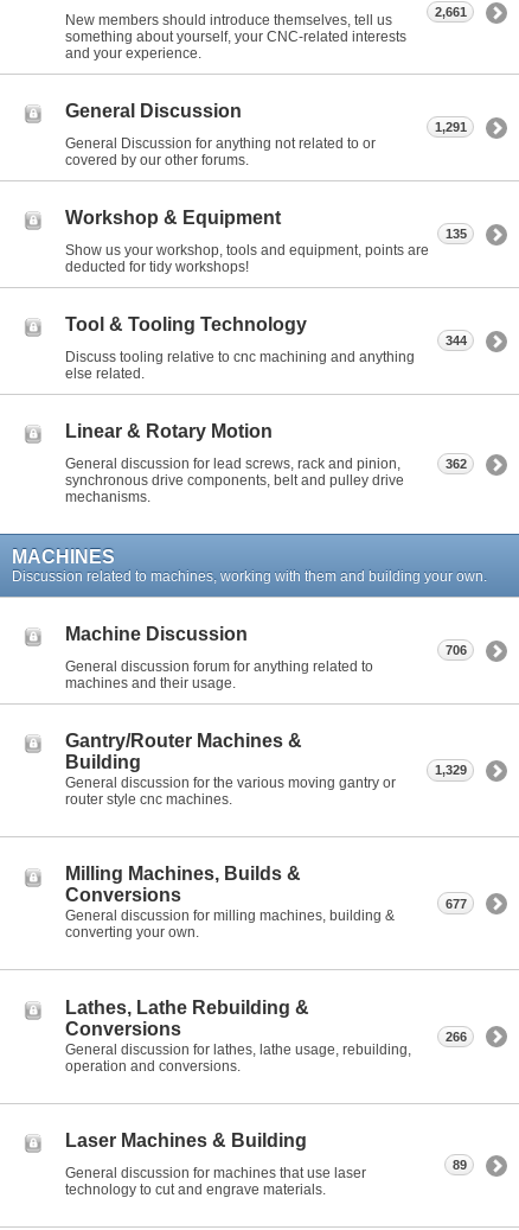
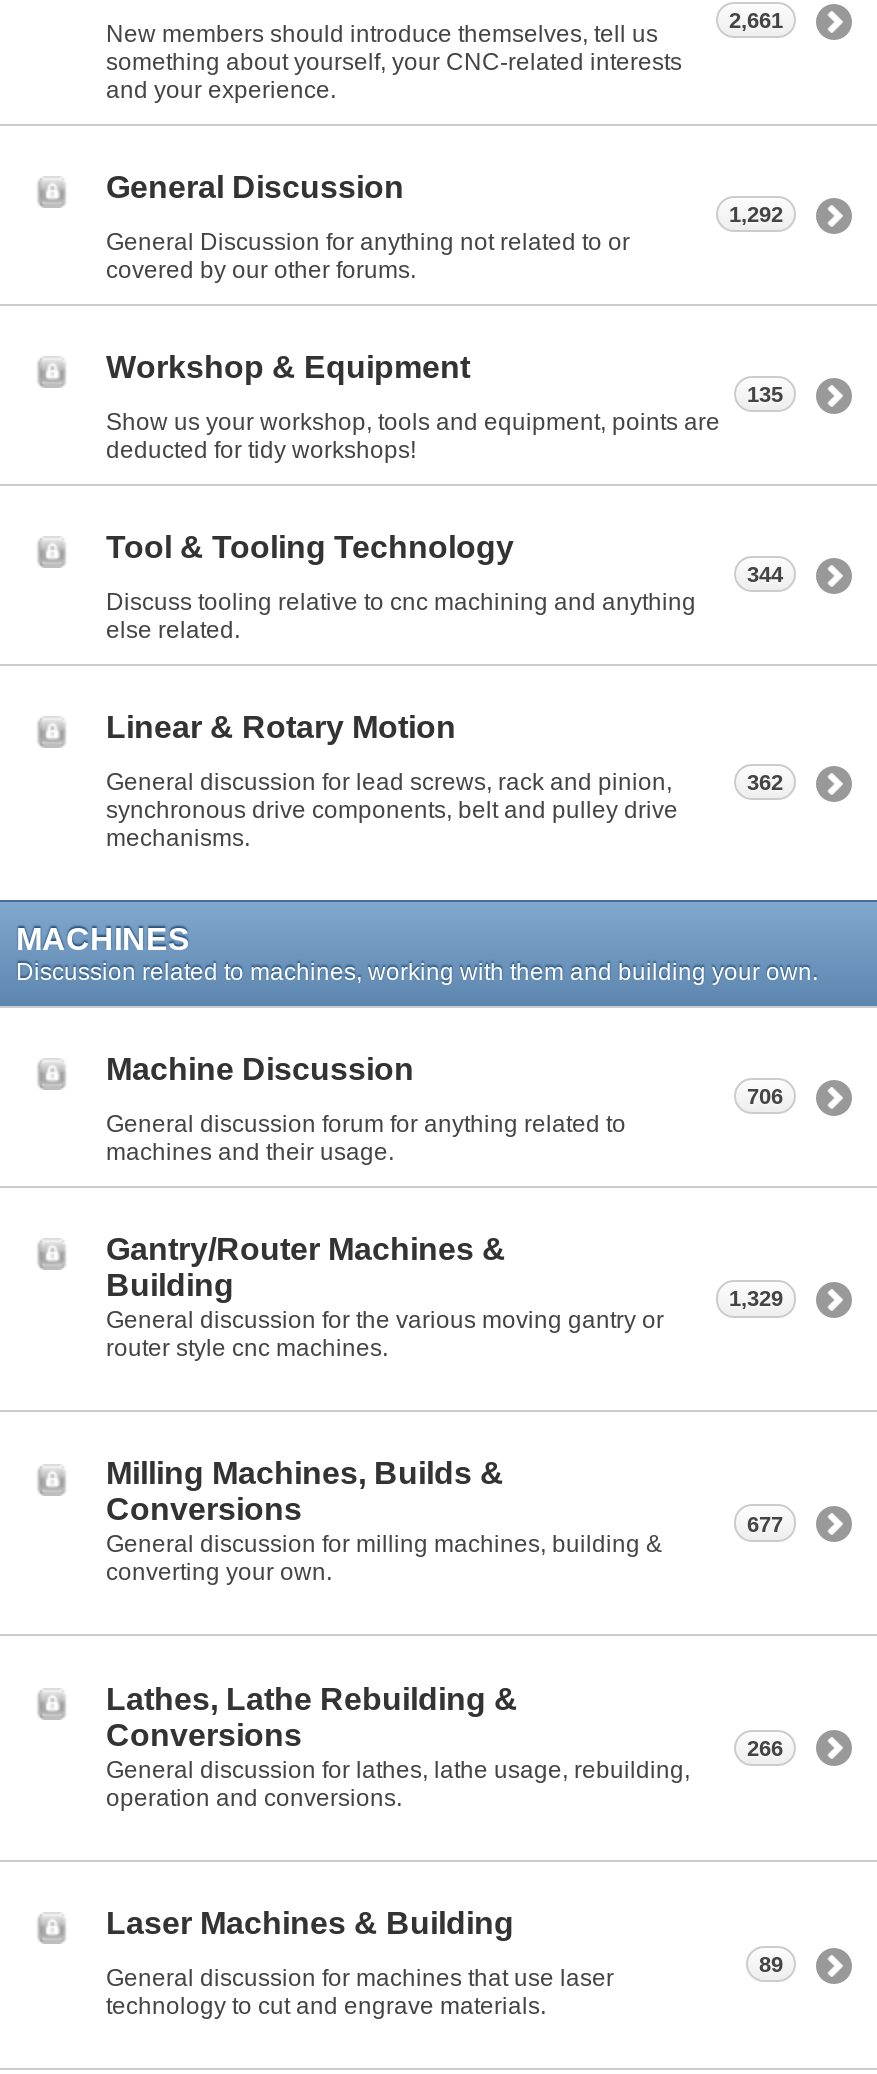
- 1,291
+ 1,292
